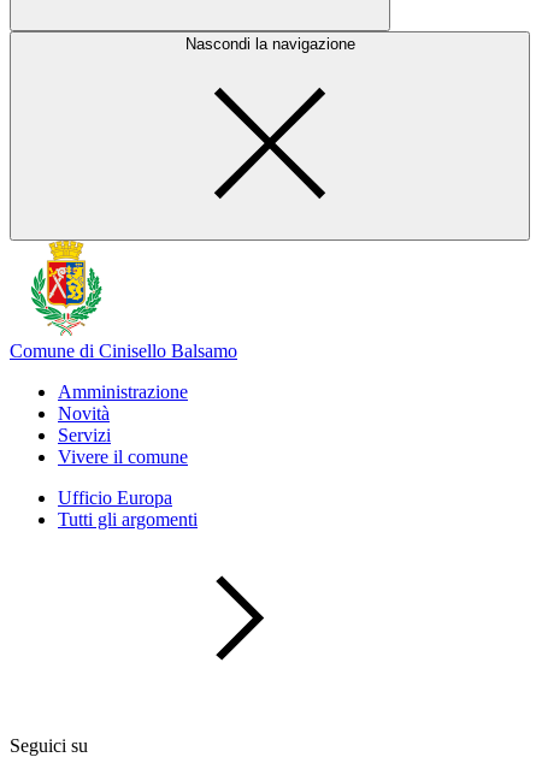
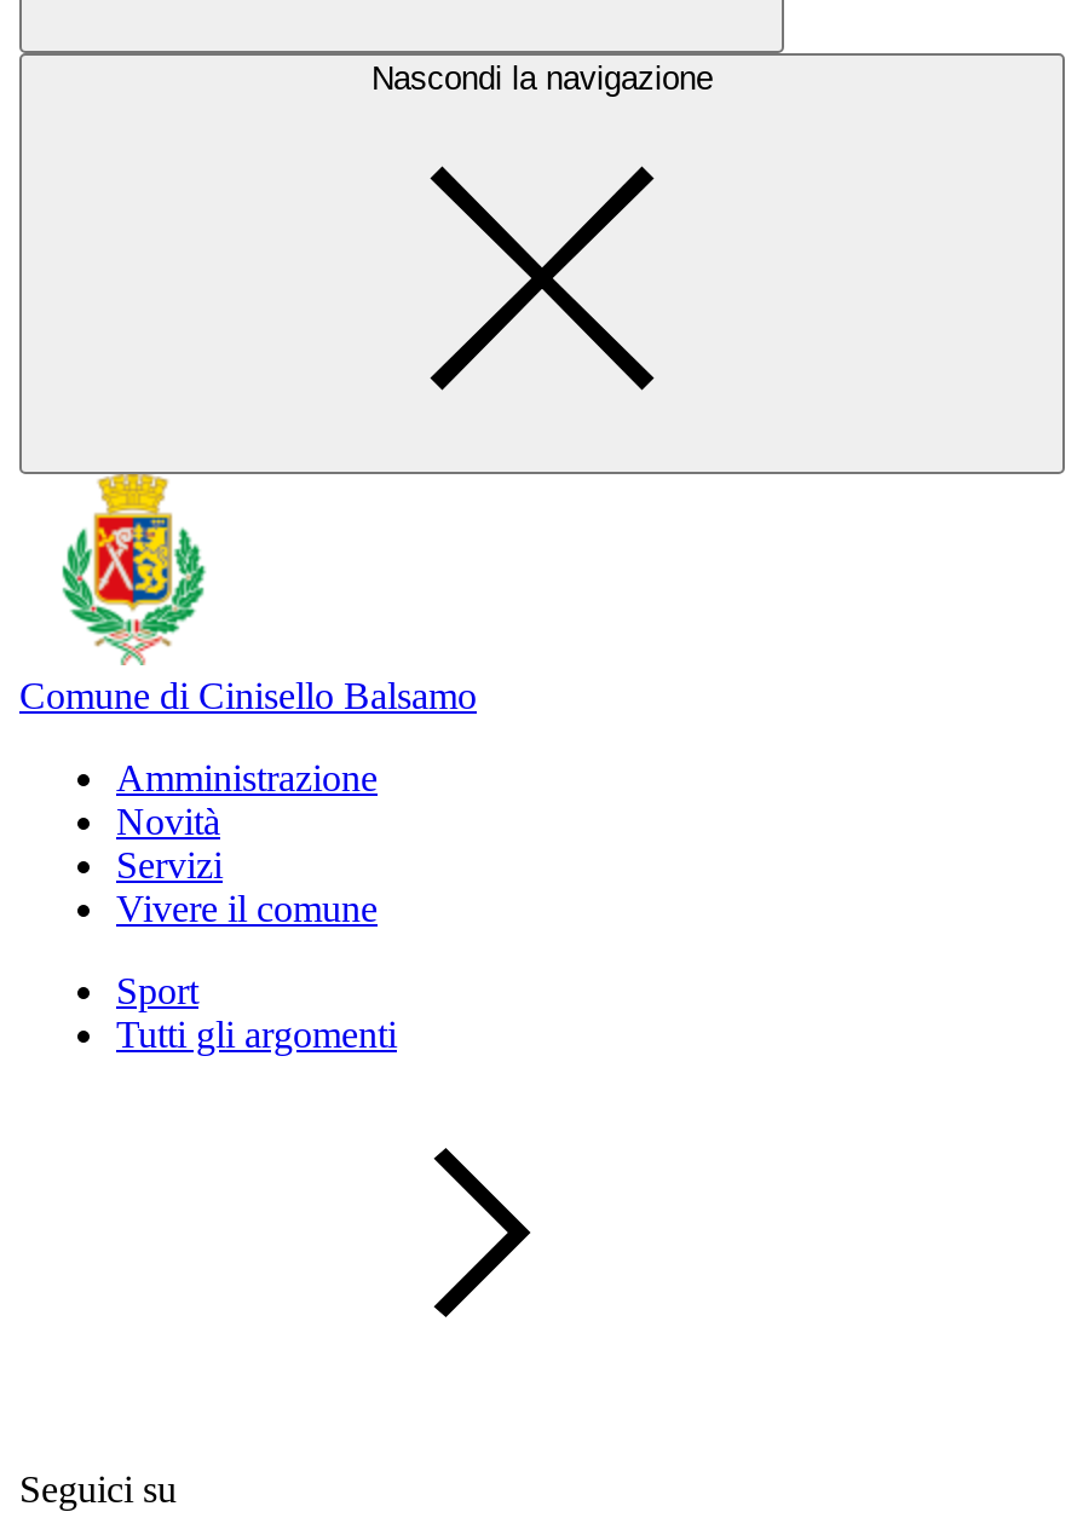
- Ufficio Europa
+ Sport
